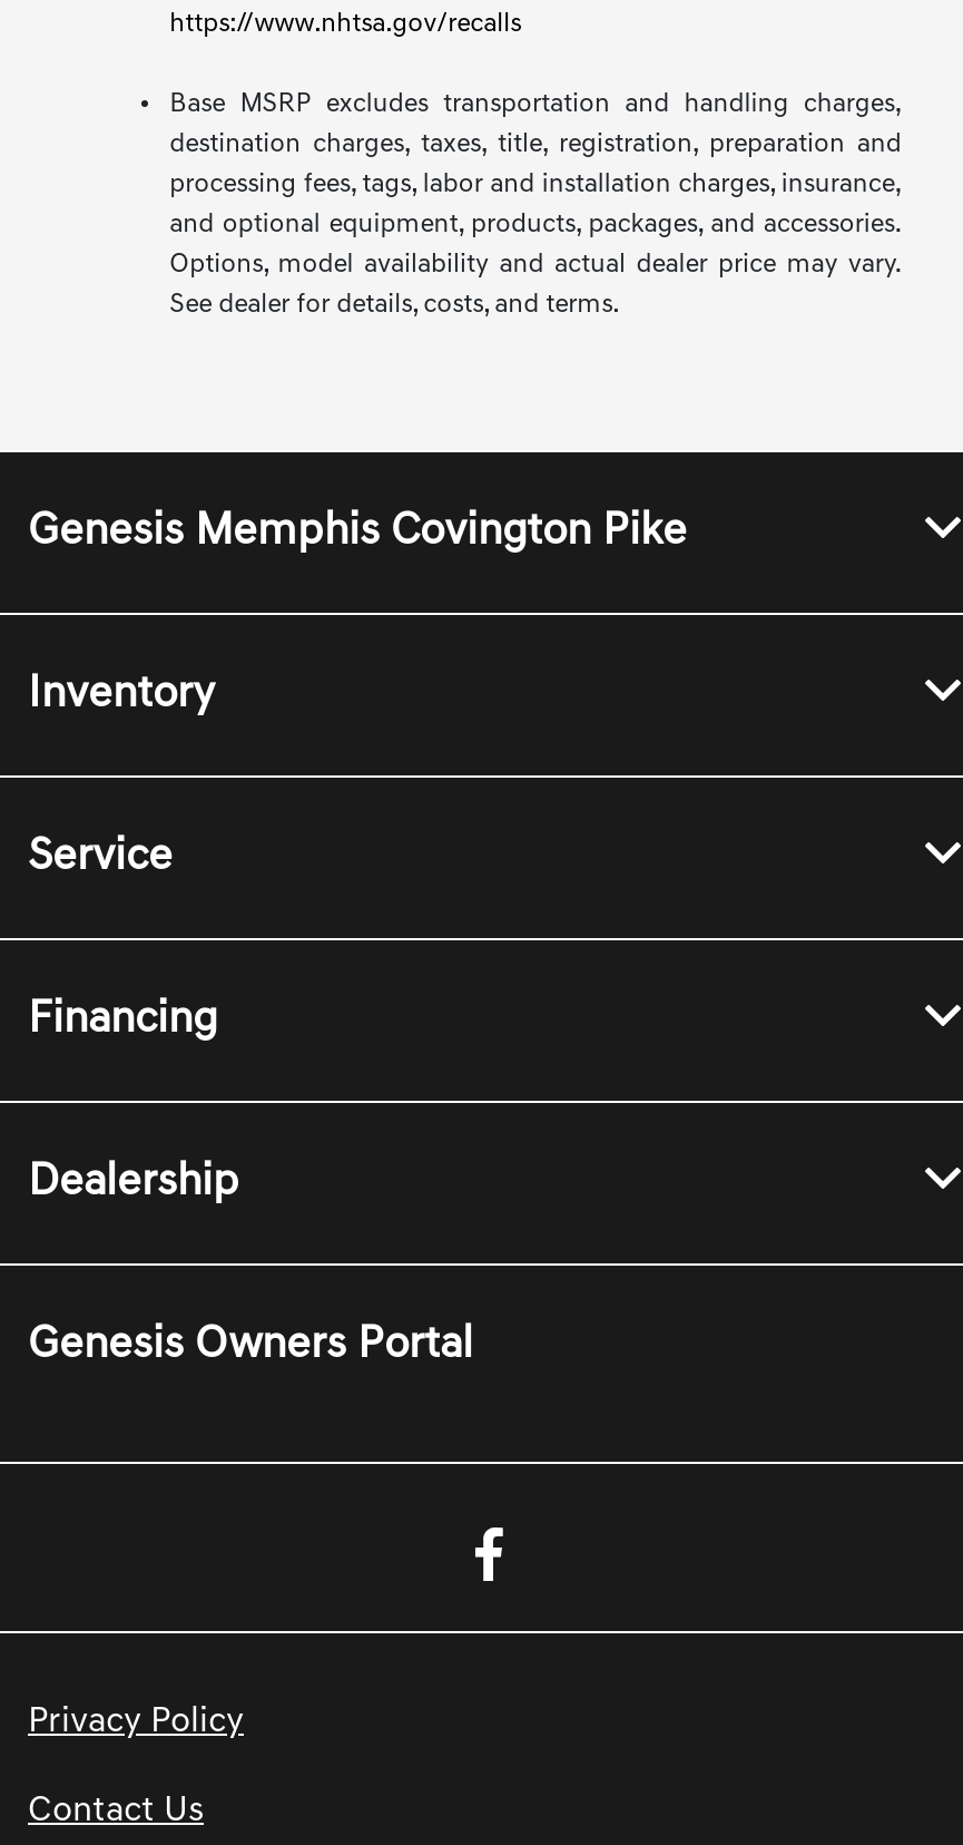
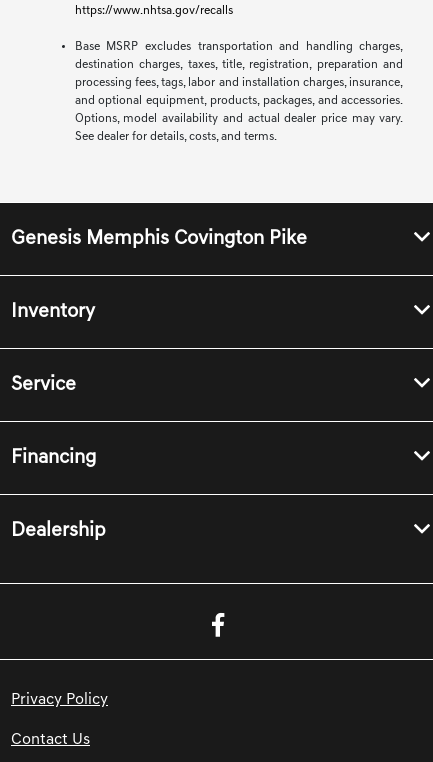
- Genesis Owners Portal
